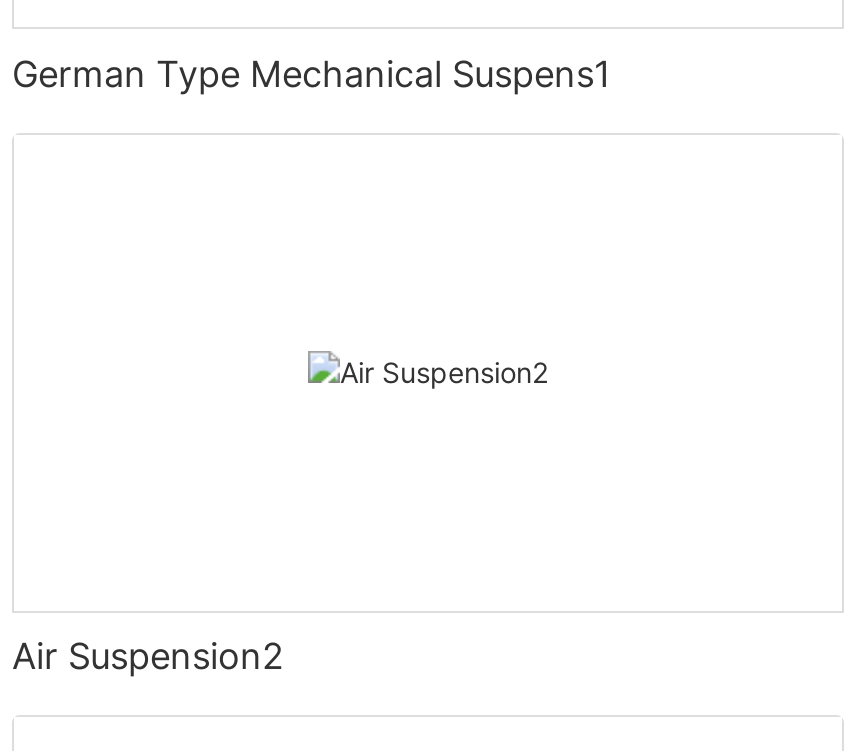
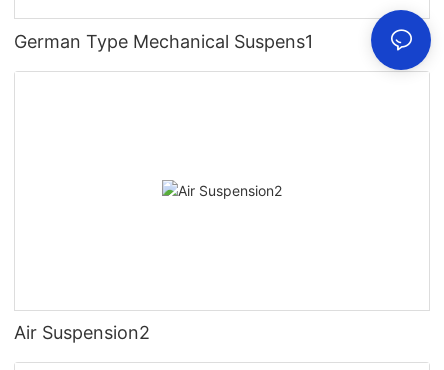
+ [image]
